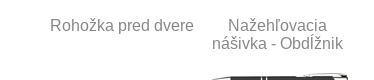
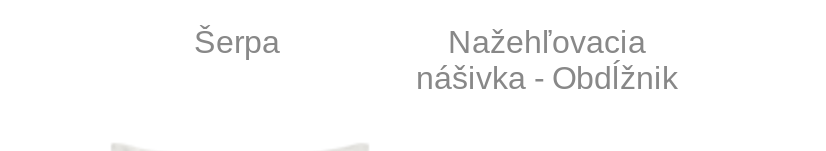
- Rohožka pred dvere
+ Šerpa
